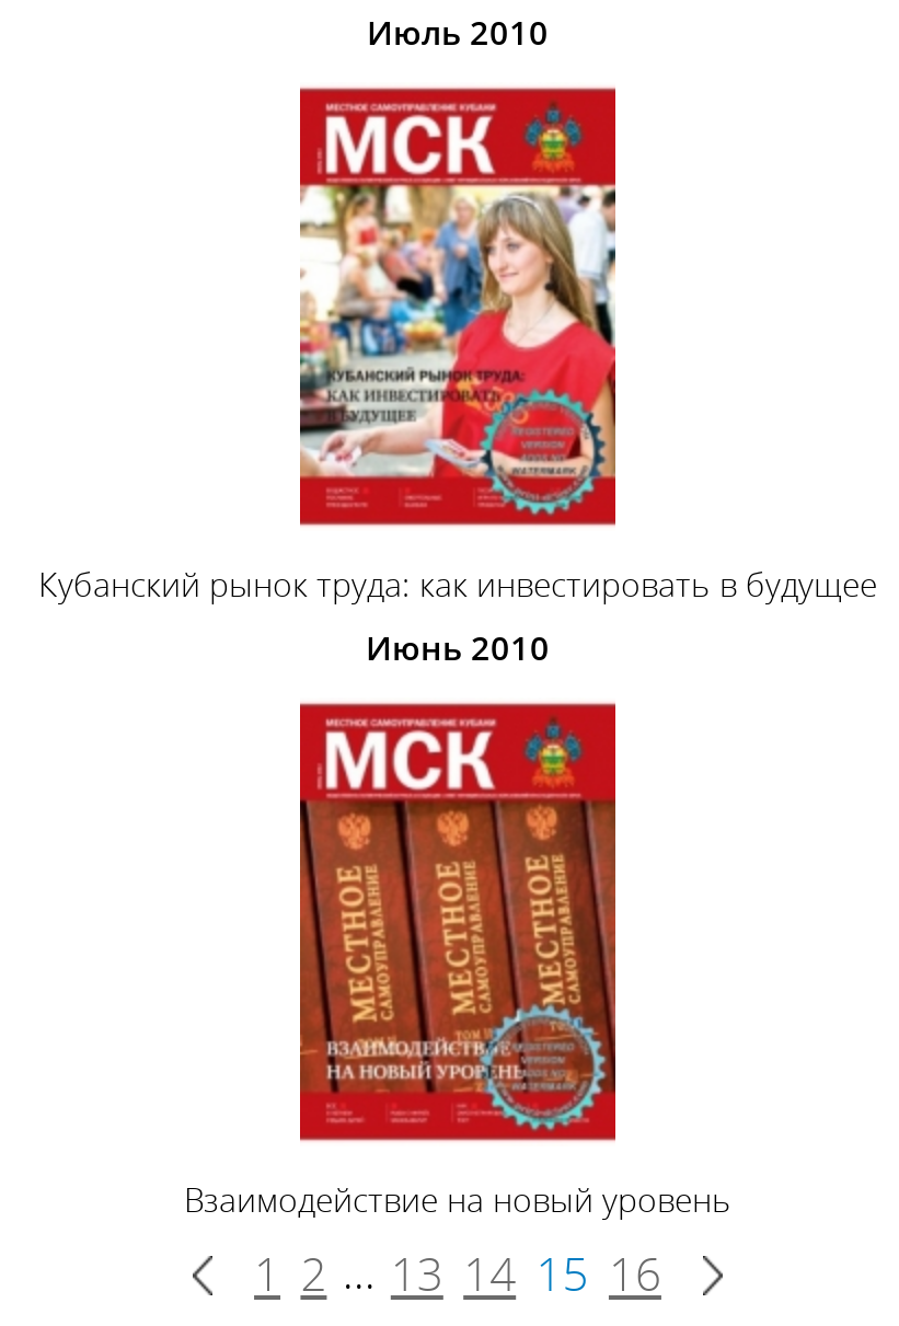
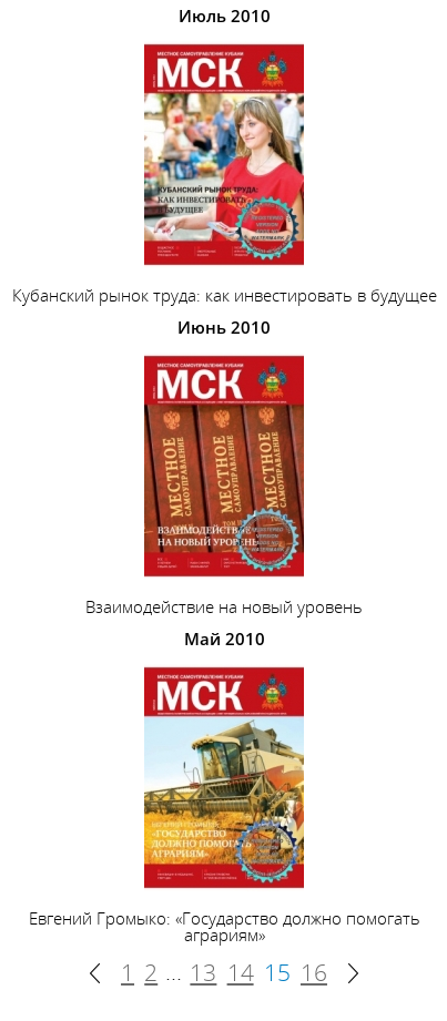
+ [image]
+ Евгений Громыко: «Государство должно помогать
+ аграриям»

+ Май 2010
